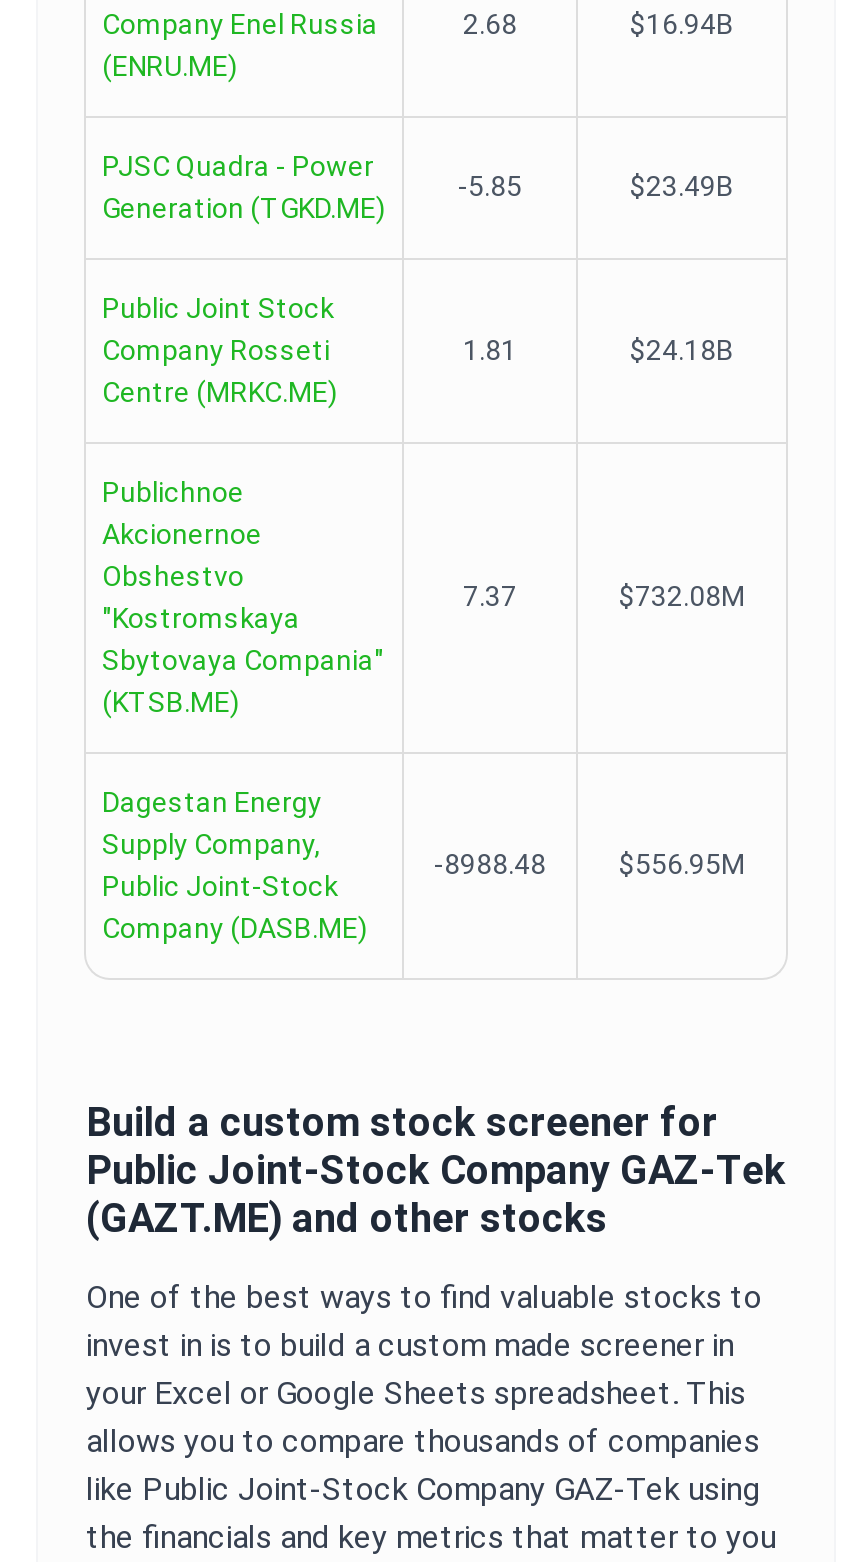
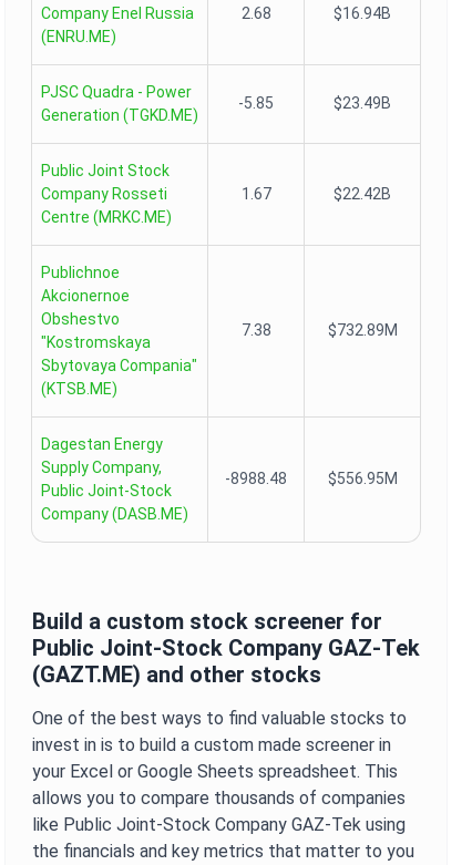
- 1.81
- $24.18B
+ 1.67
+ $22.42B

- 7.37
- $732.08M
+ 7.38
+ $732.89M
